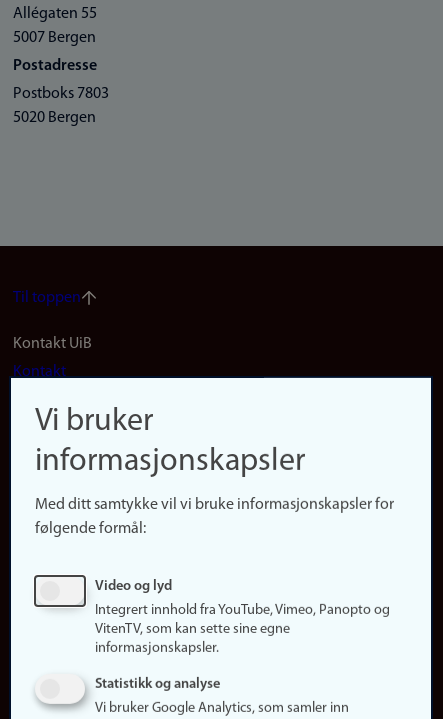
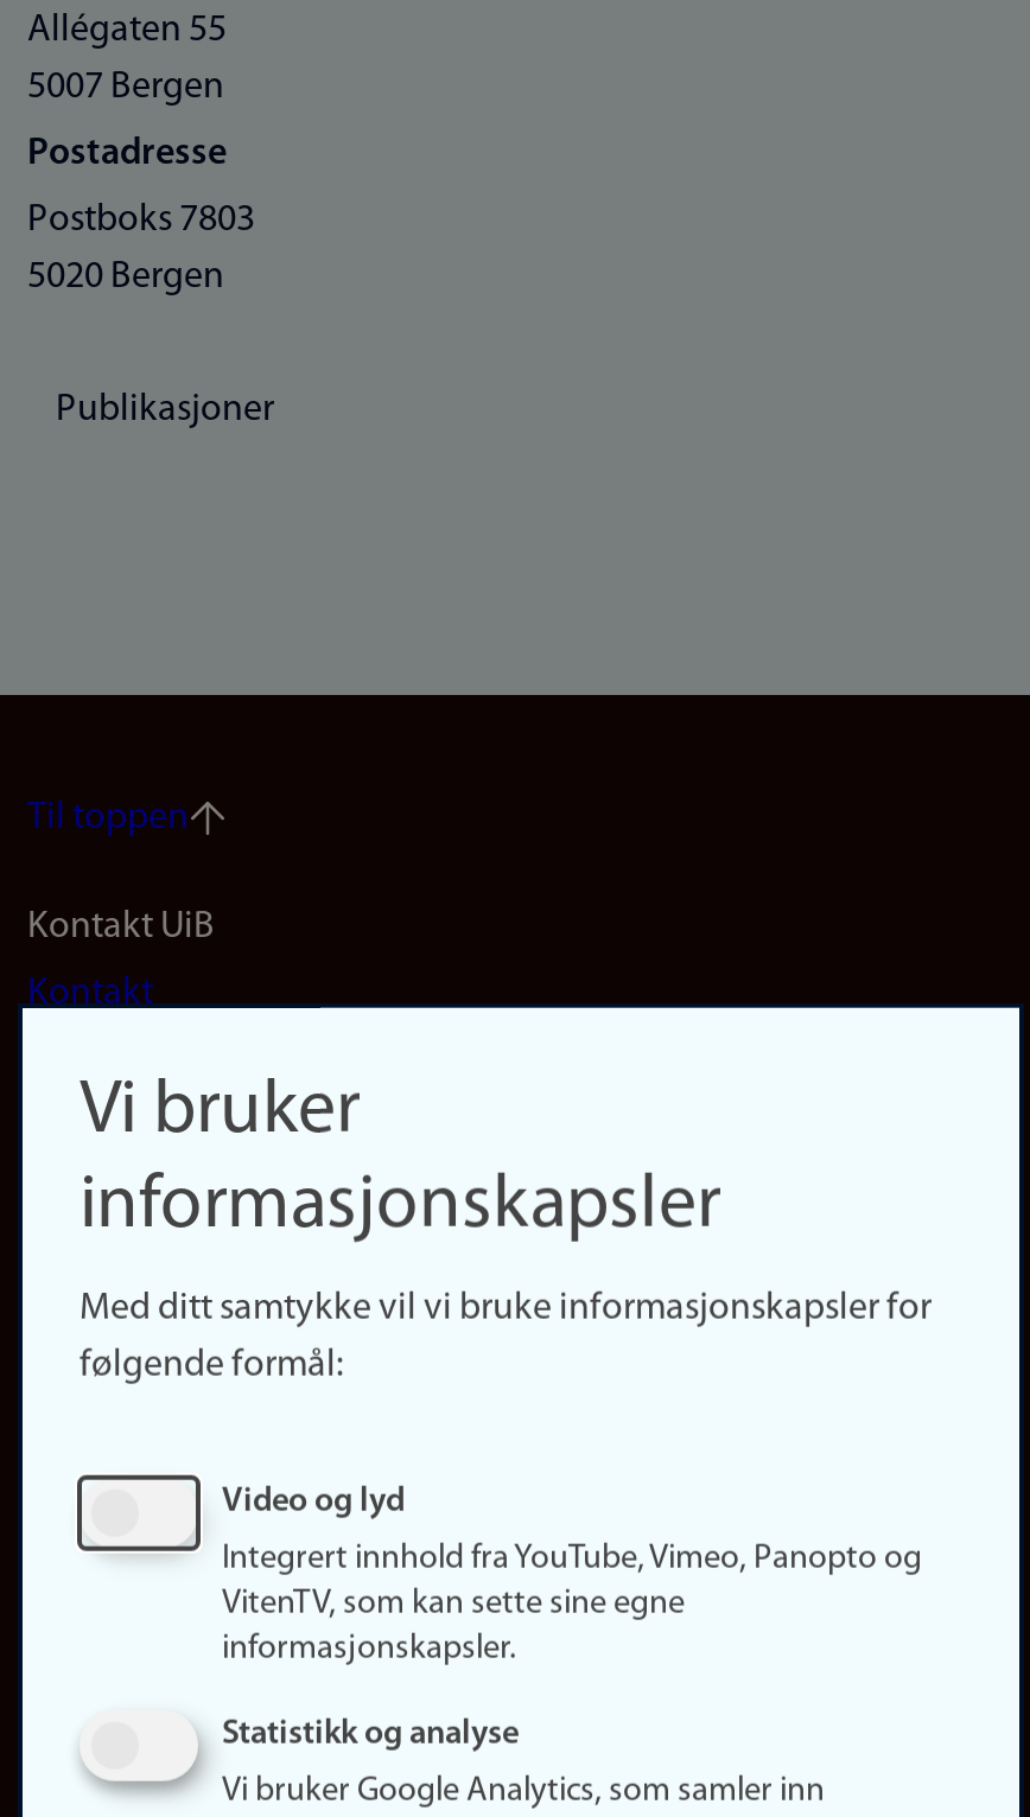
+ Publikasjoner
